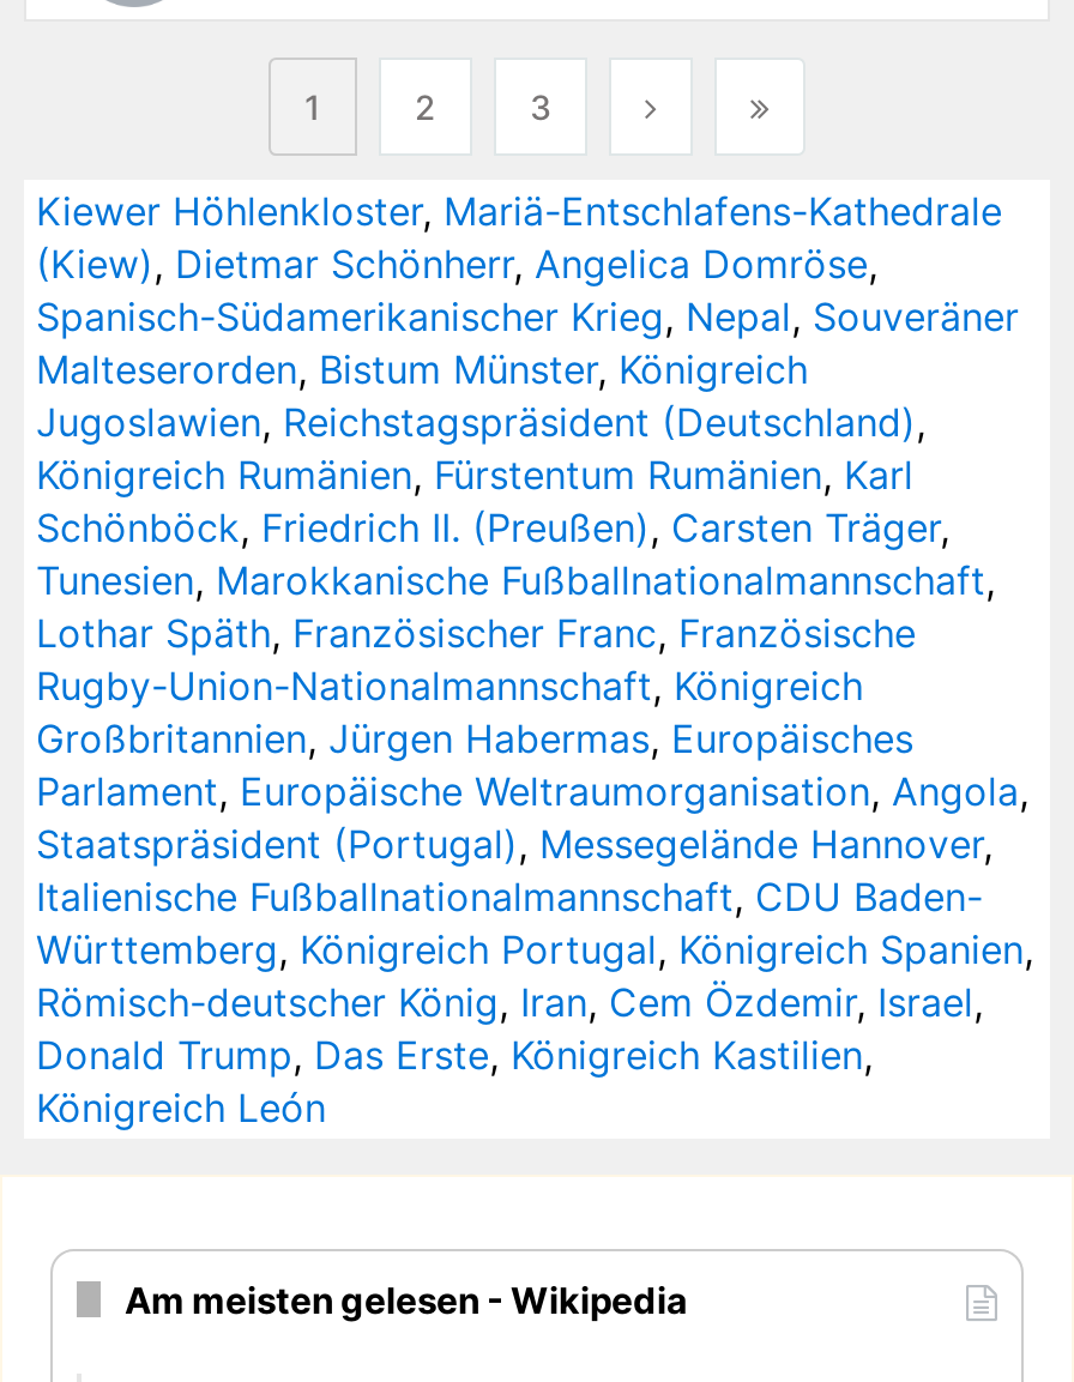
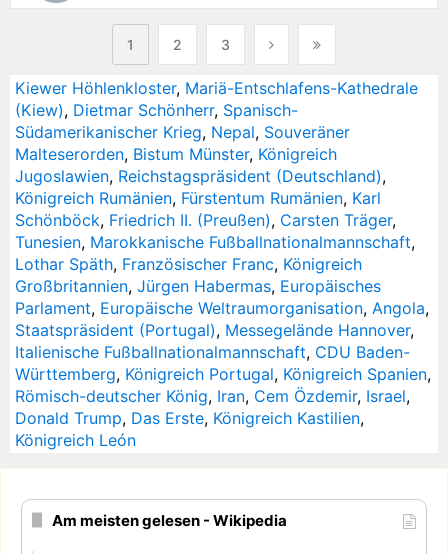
- (Kiew), Dietmar Schönherr, Angelica Domröse,
- Spanisch-Südamerikanischer Krieg, Nepal, Souveräner
+ (Kiew), Dietmar Schönherr, Spanisch-
+ Südamerikanischer Krieg, Nepal, Souveräner

- Lothar Späth, Französischer Franc, Französische
- Rugby-Union-Nationalmannschaft, Königreich
+ Lothar Späth, Französischer Franc, Königreich
